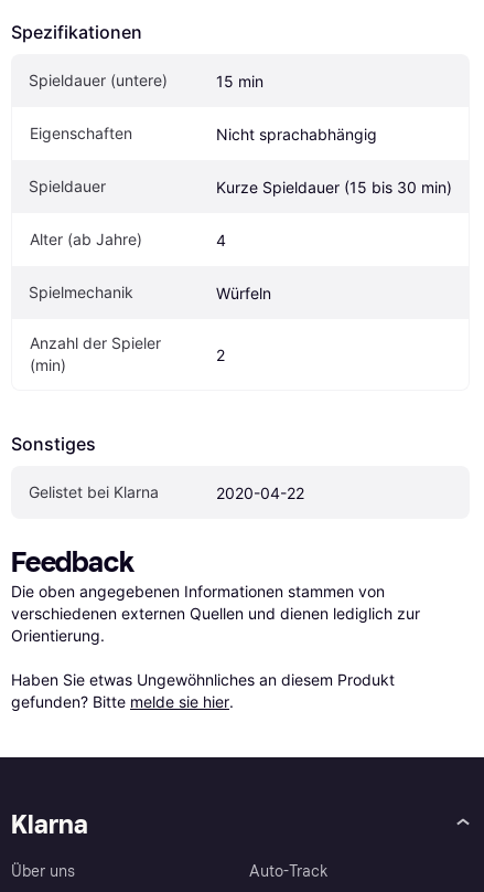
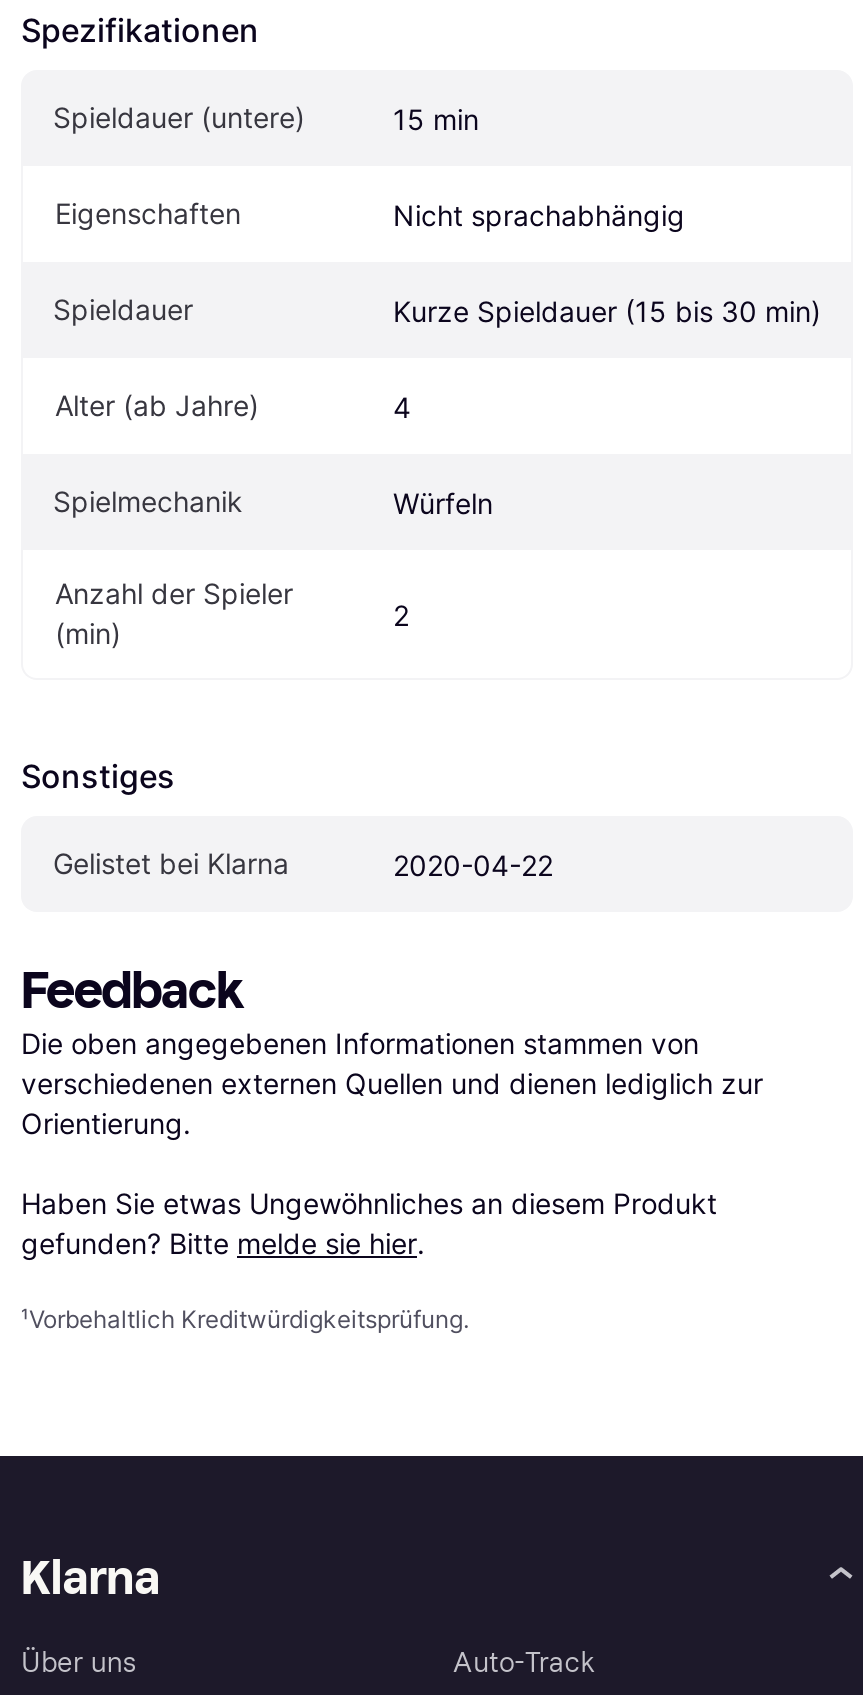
+ ¹Vorbehaltlich Kreditwürdigkeitsprüfung.
